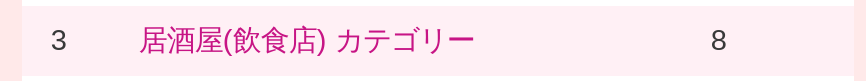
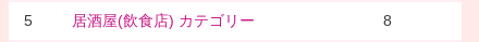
- 3
+ 5
